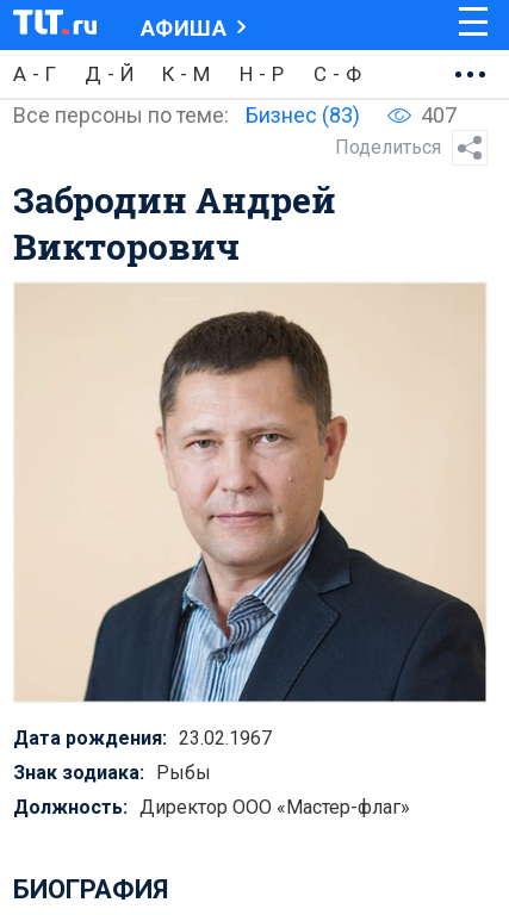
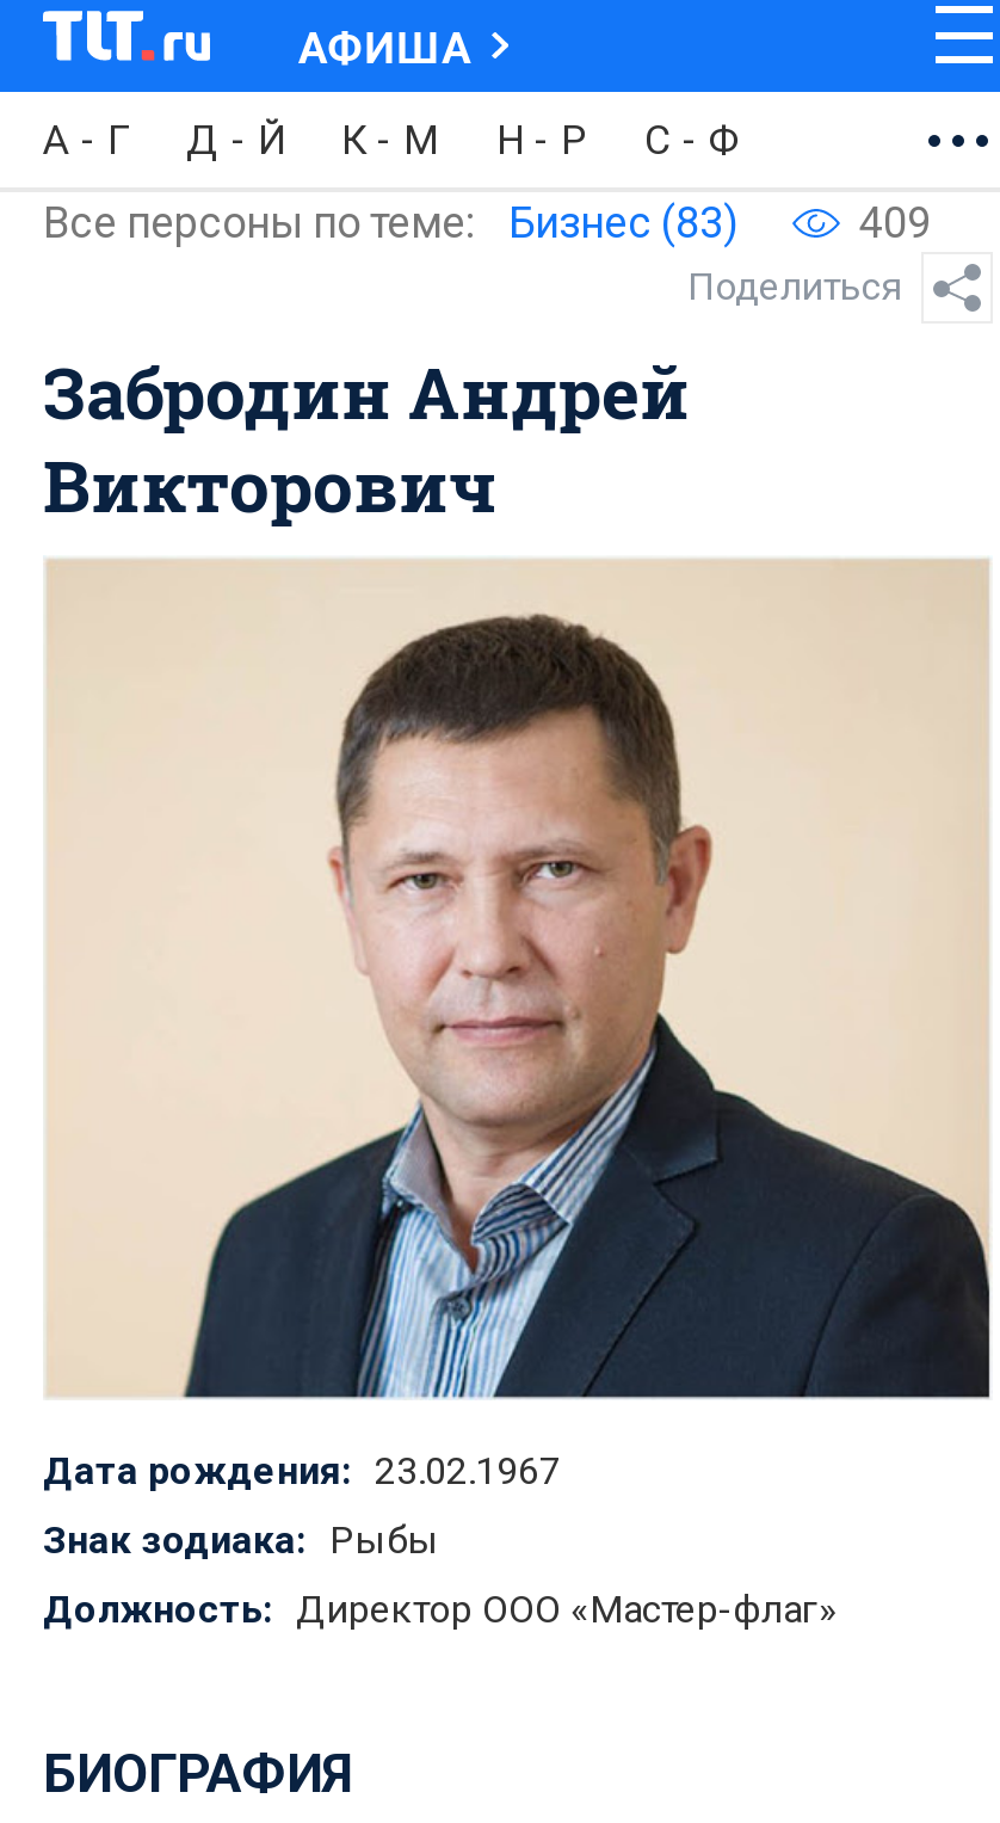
- 407
+ 409
